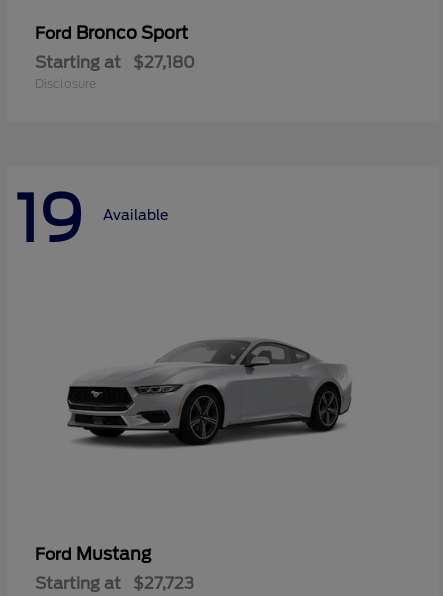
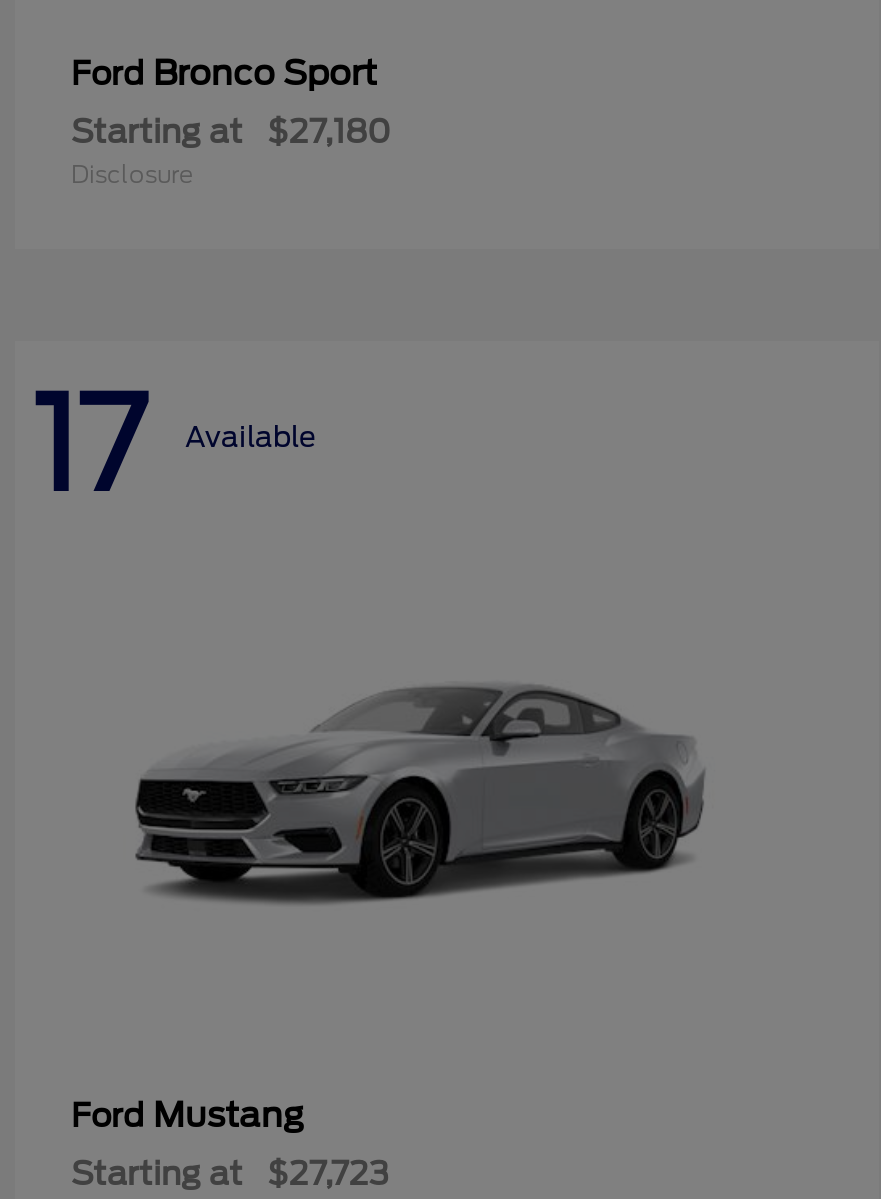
- 19 Available
+ 17 Available
